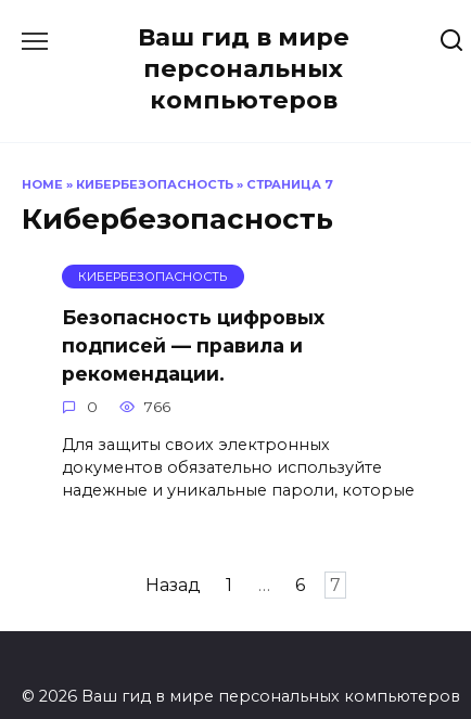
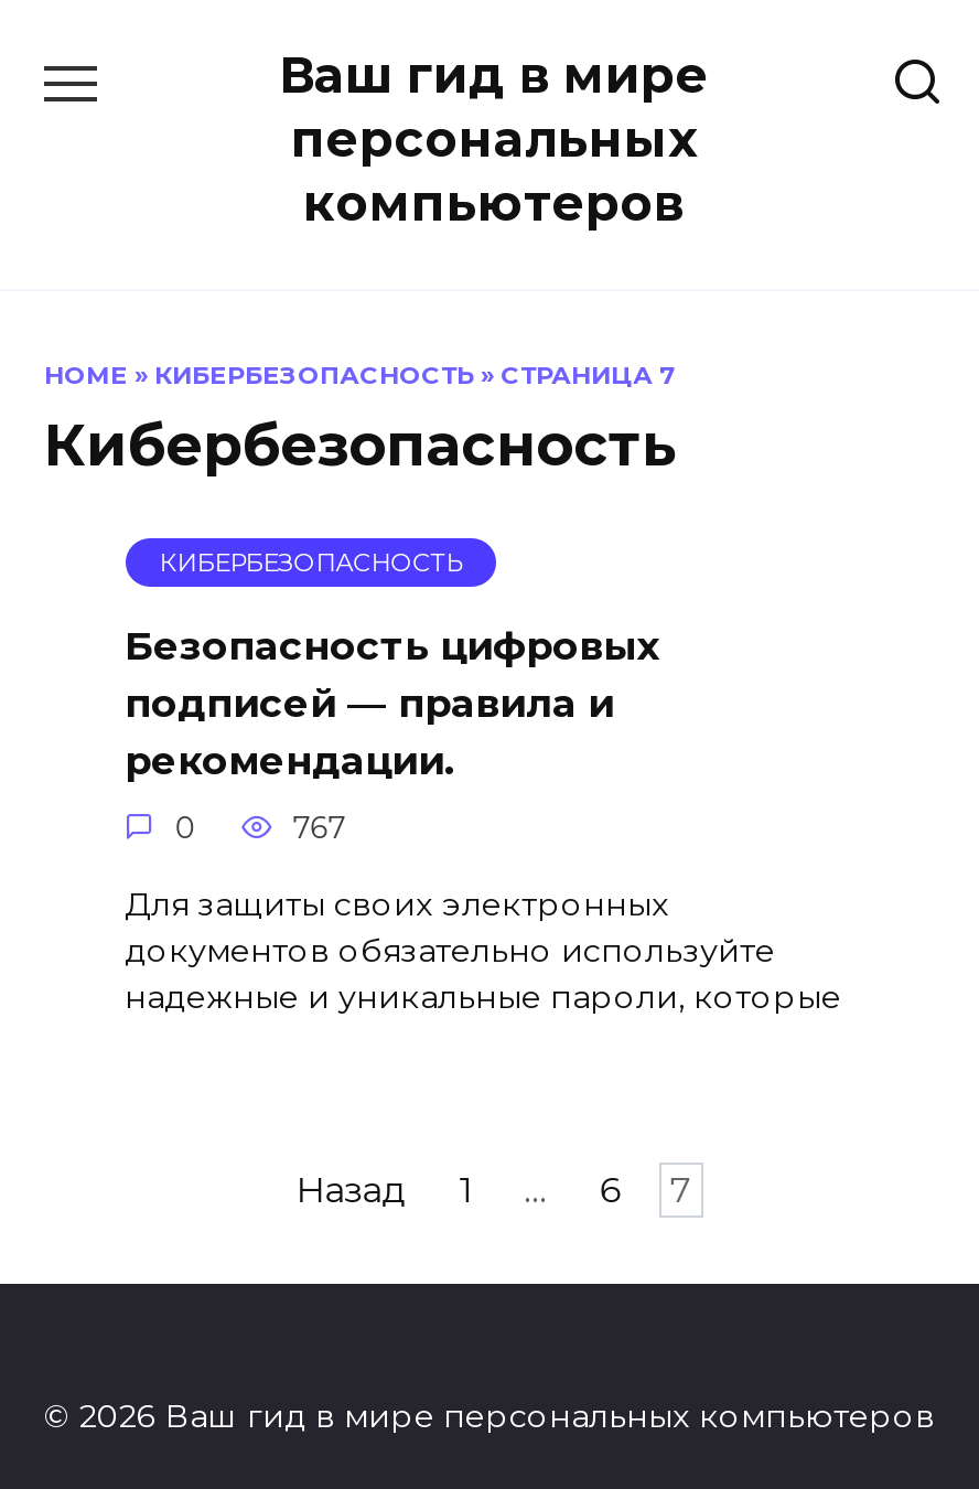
- 766
+ 767
